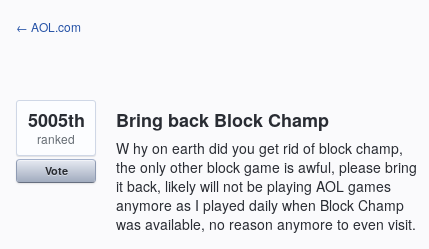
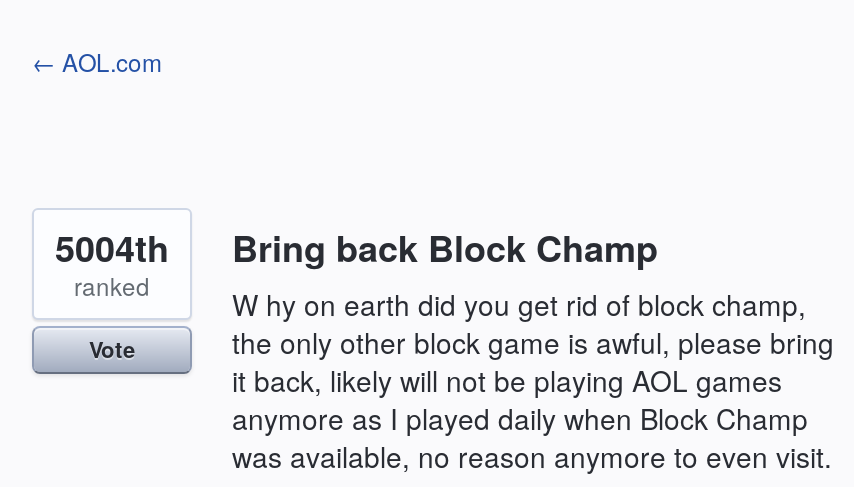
- 5005th Bring back Block Champ
+ 5004th Bring back Block Champ
